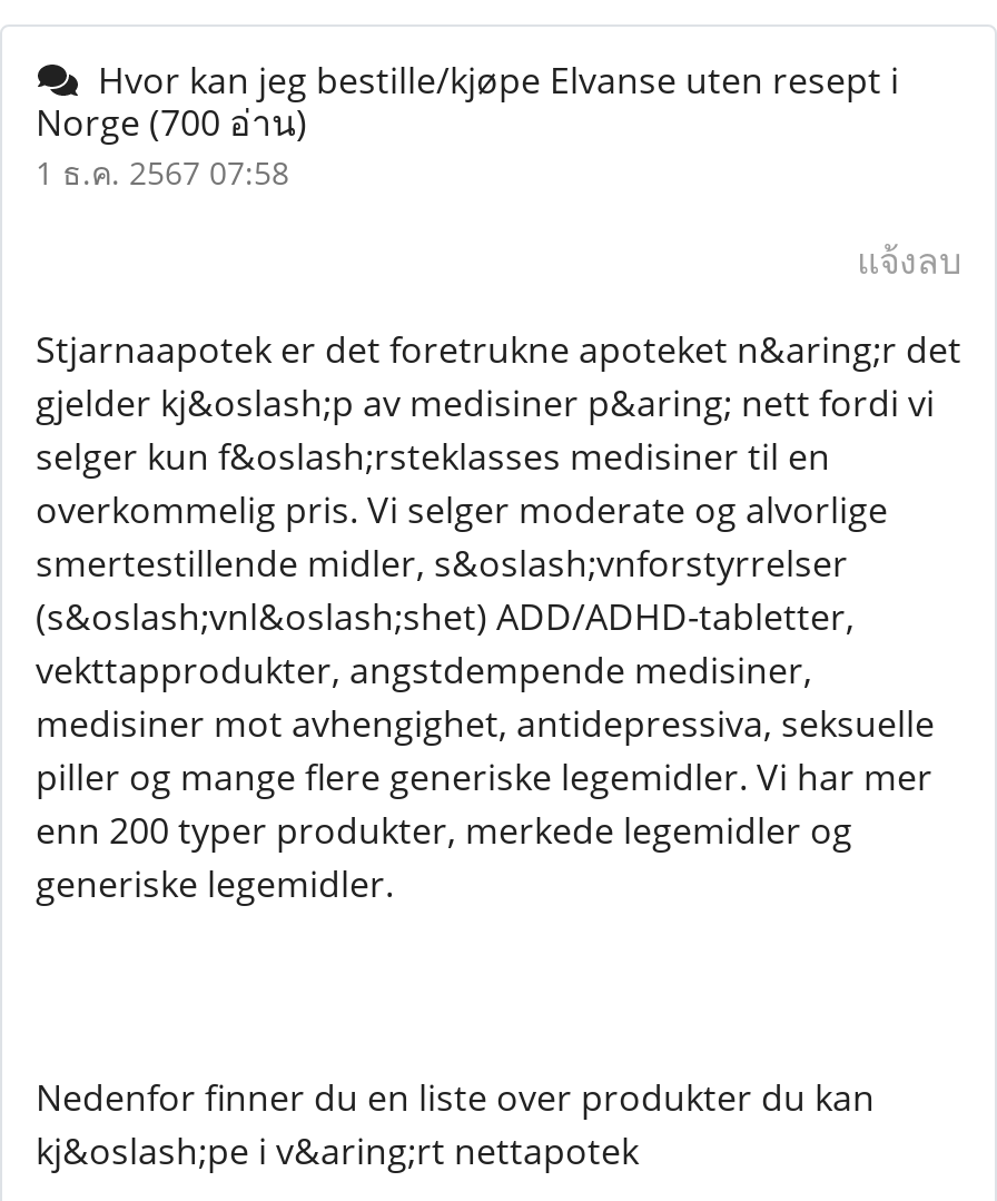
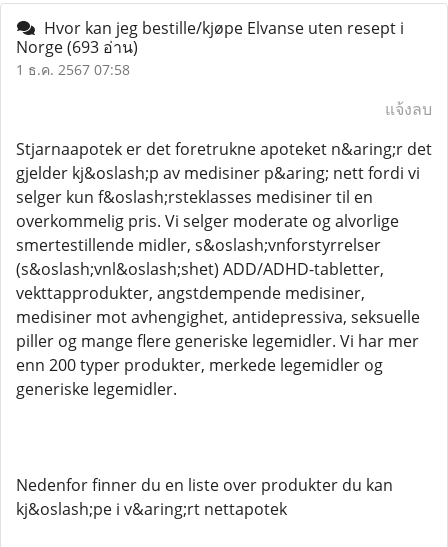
- Norge (700 อ่าน)
+ Norge (693 อ่าน)
